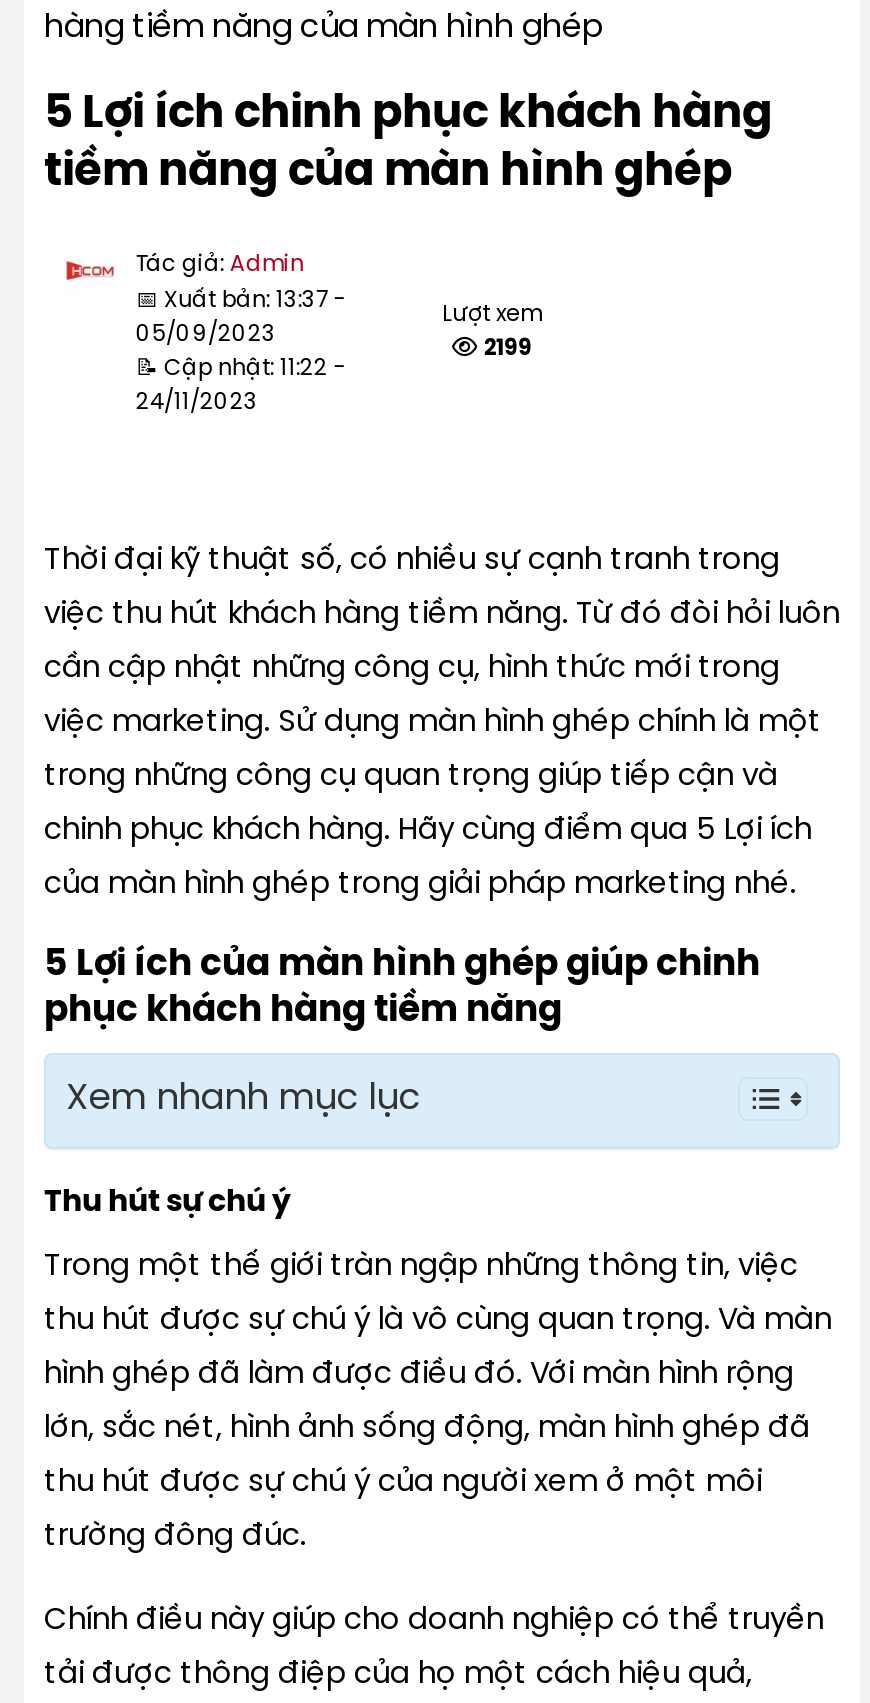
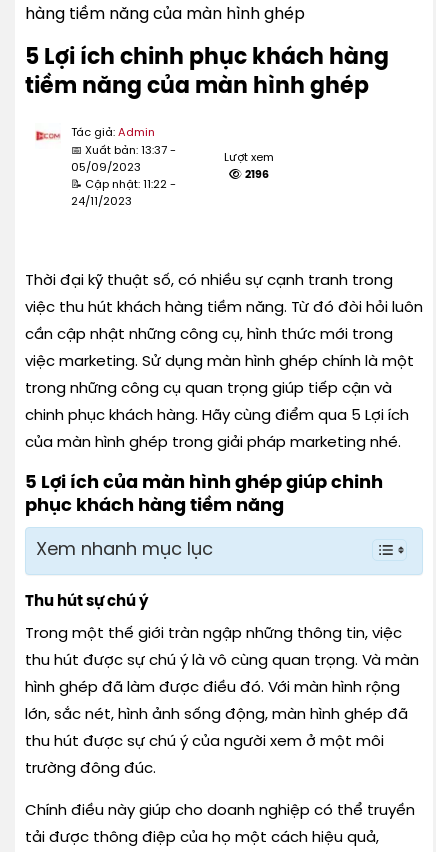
- 2199
+ 2196
